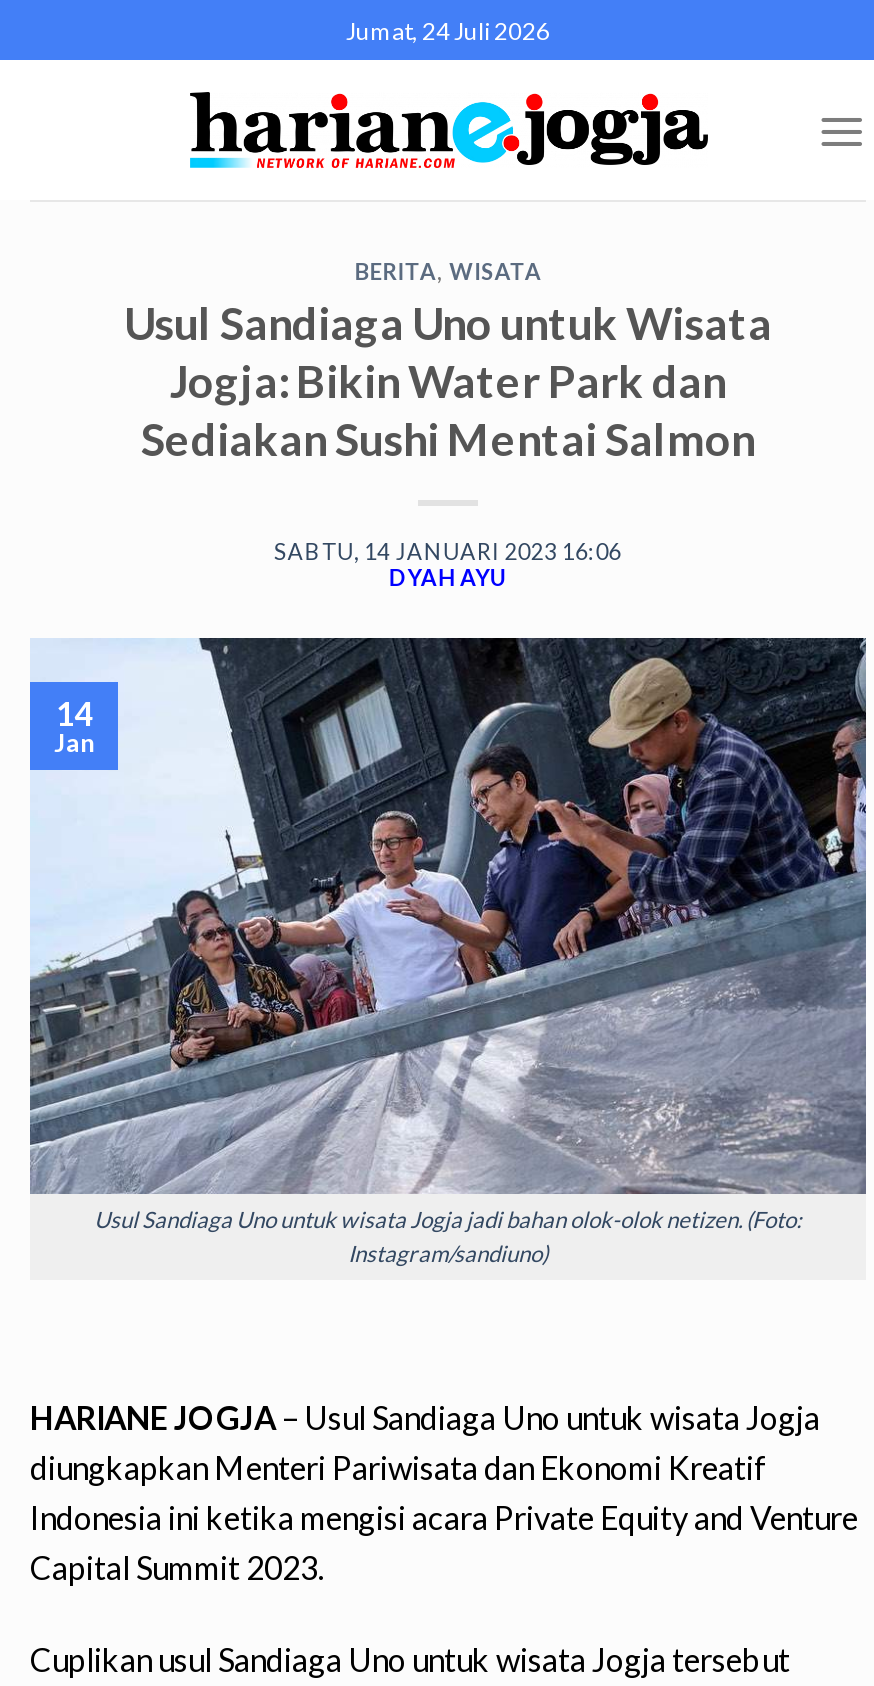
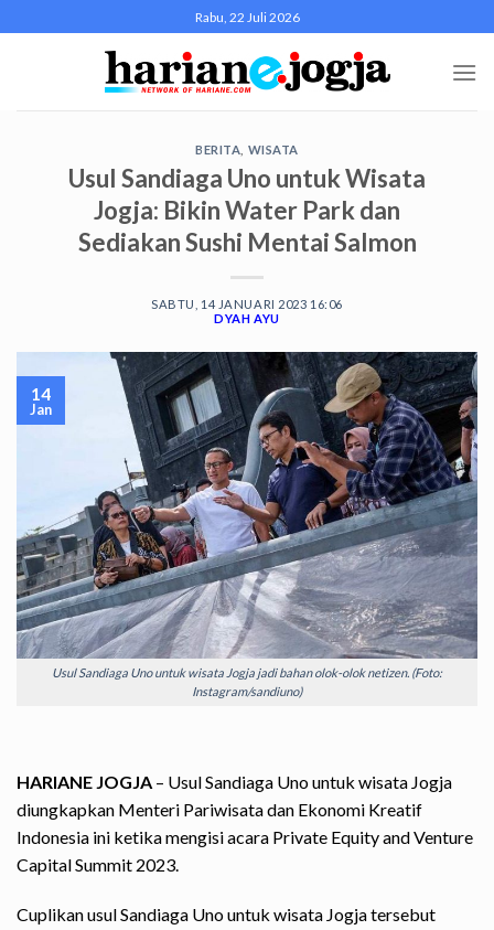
- Jumat, 24 Juli 2026
+ Rabu, 22 Juli 2026
